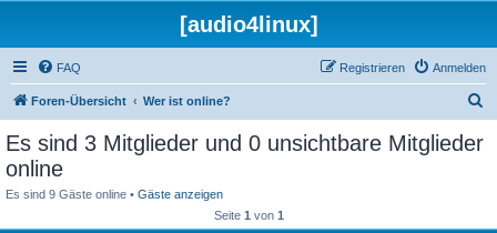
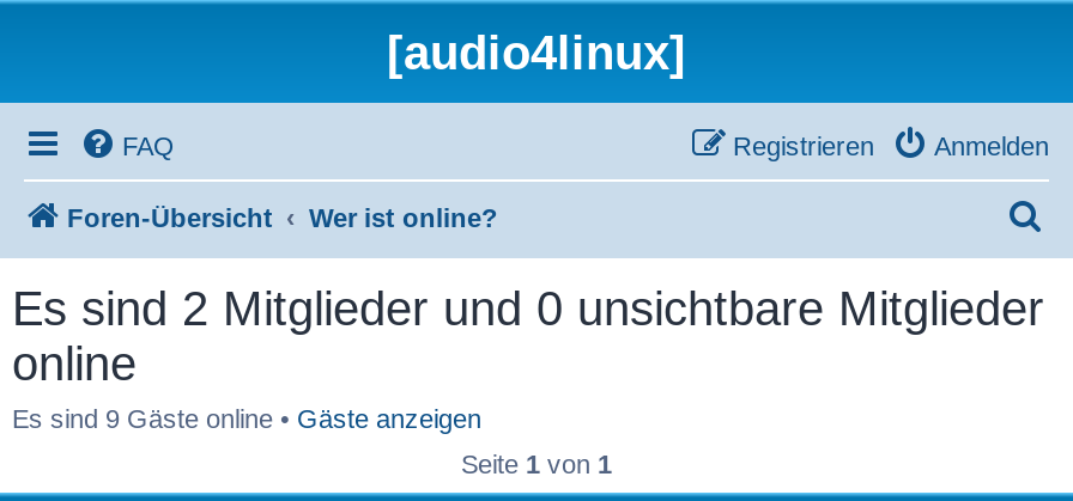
- Es sind 3 Mitglieder und 0 unsichtbare Mitglieder
+ Es sind 2 Mitglieder und 0 unsichtbare Mitglieder
